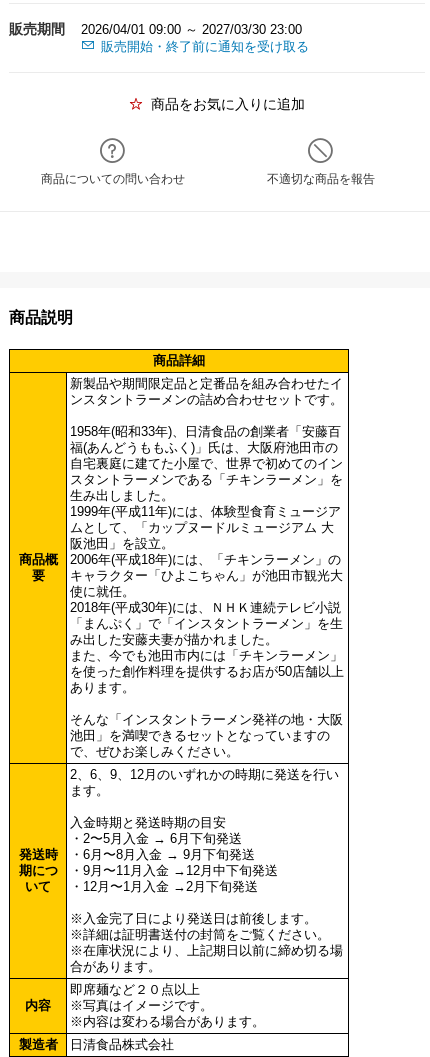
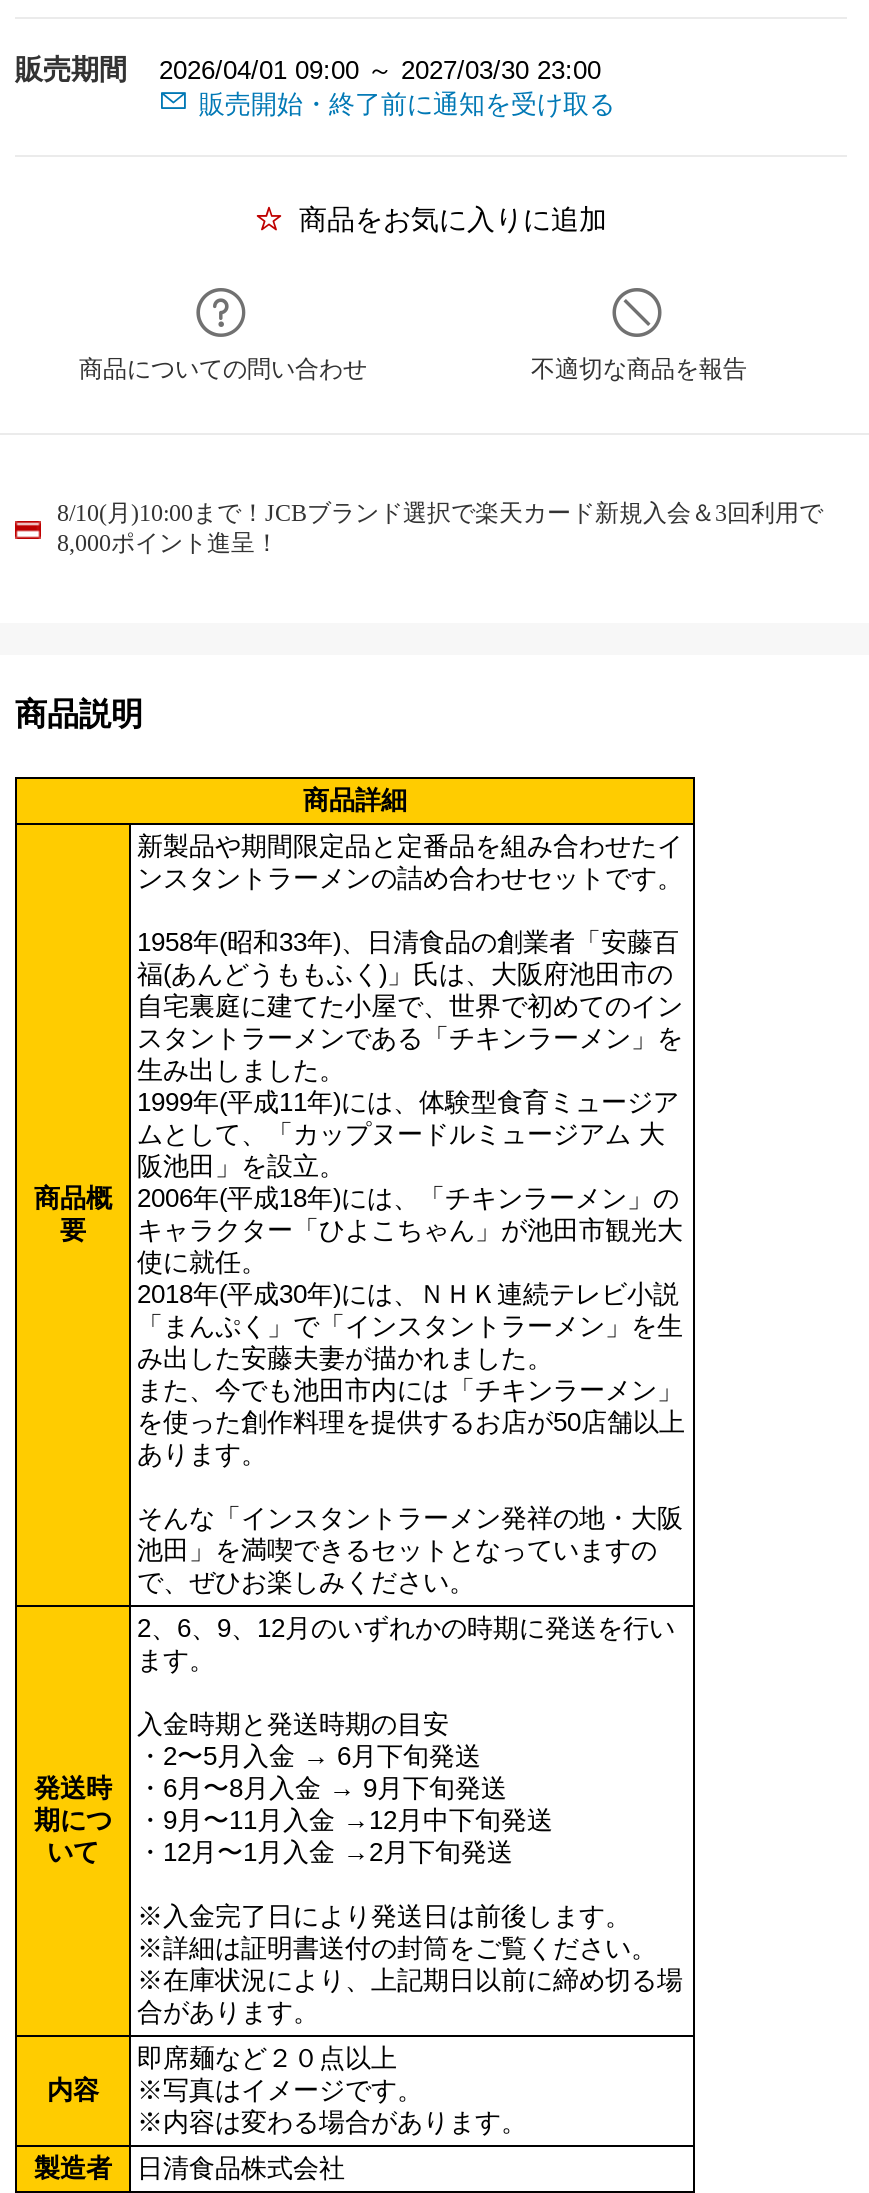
+ 8/10(月)10:00まで！JCBブランド選択で楽天カード新規入会＆3回利用で
+ 8,000ポイント進呈！
